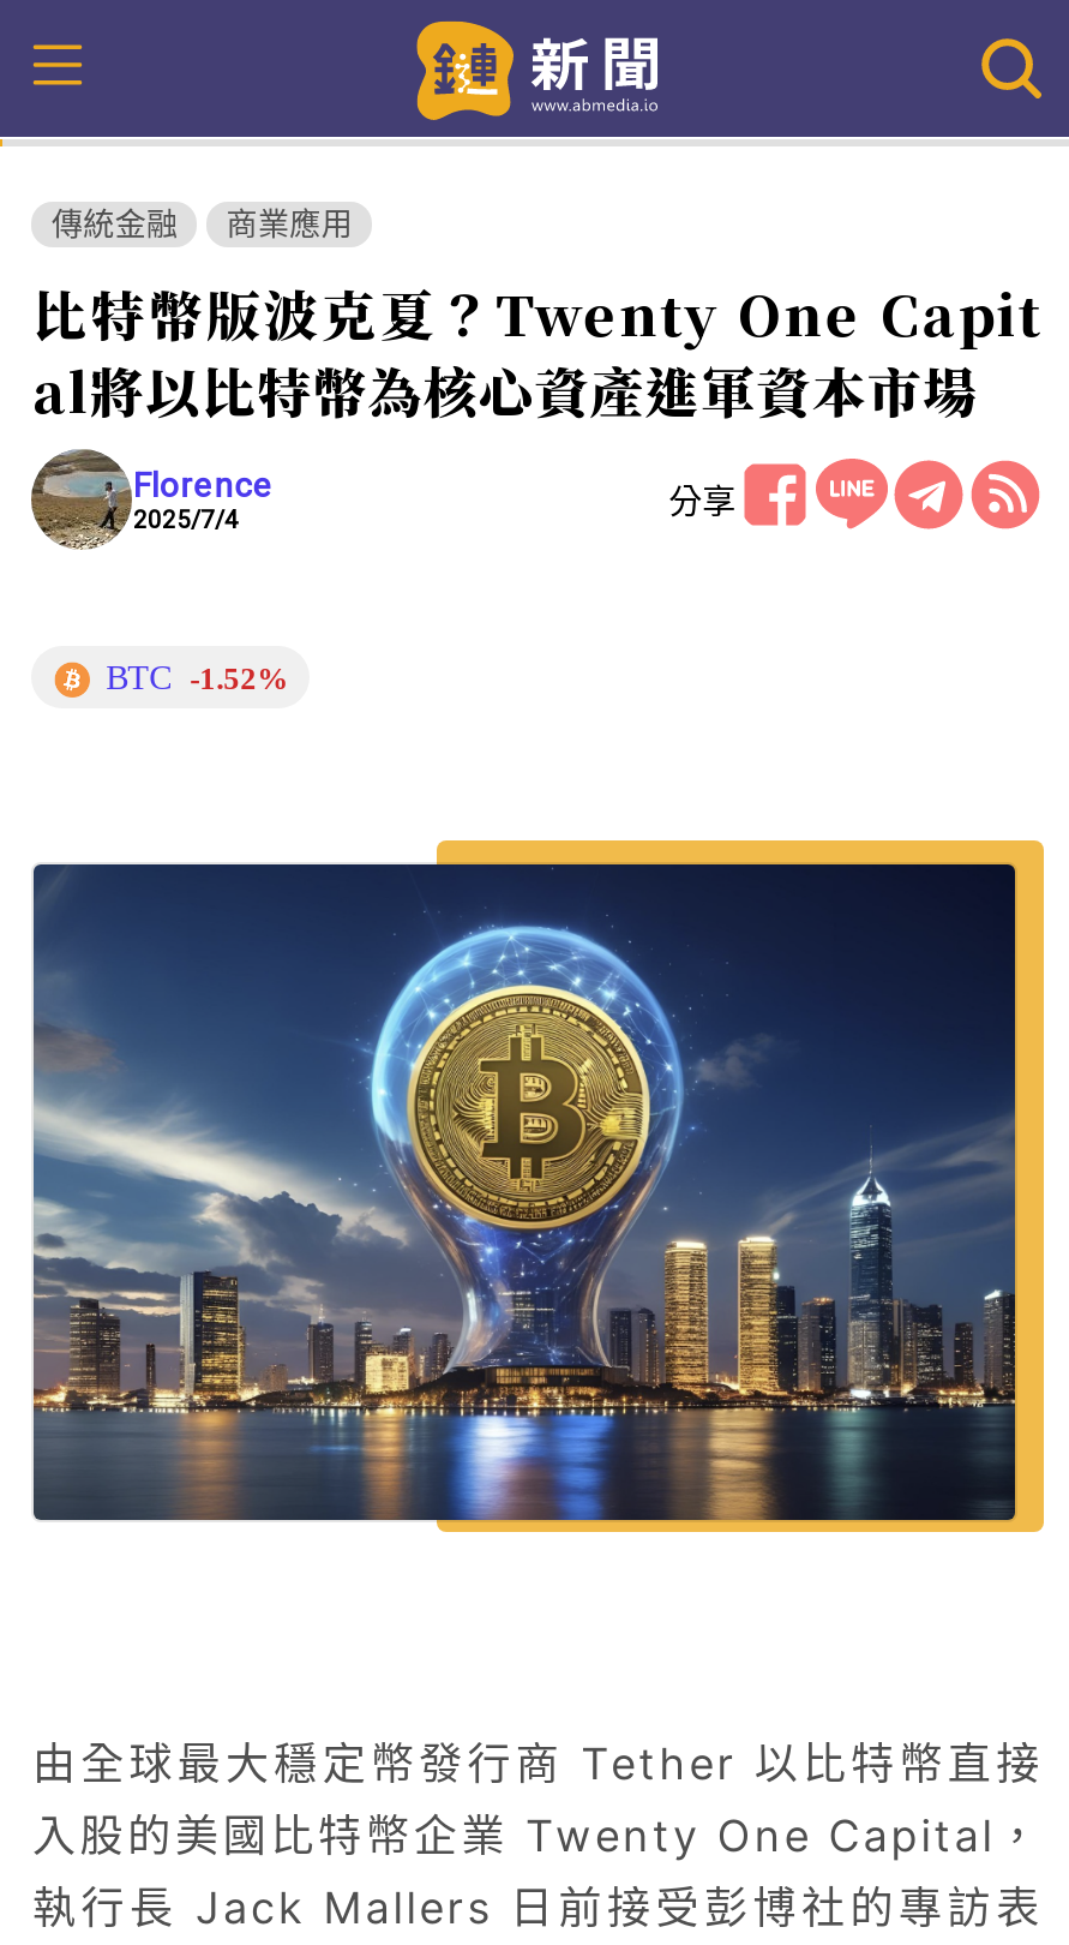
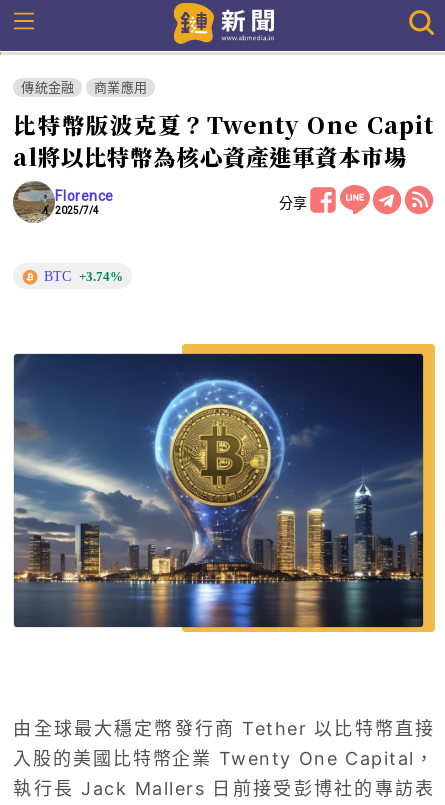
- BTC -1.52%
+ BTC +3.74%
